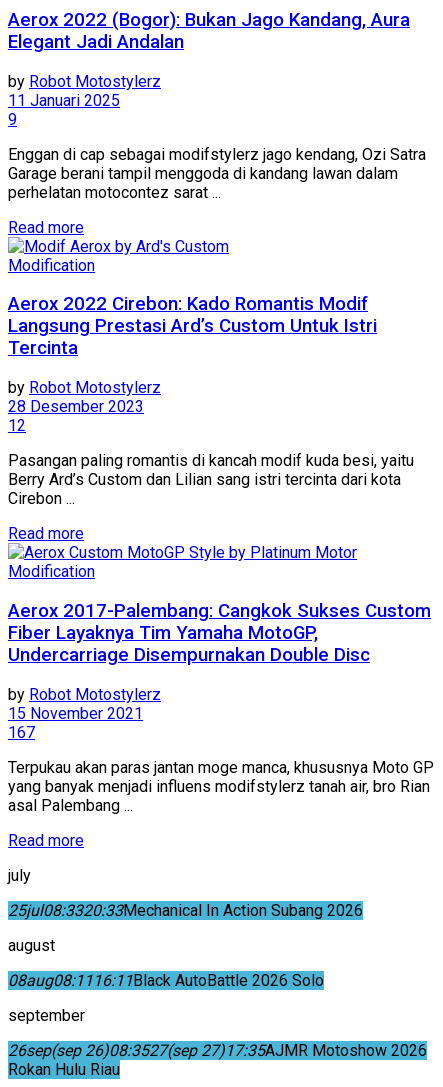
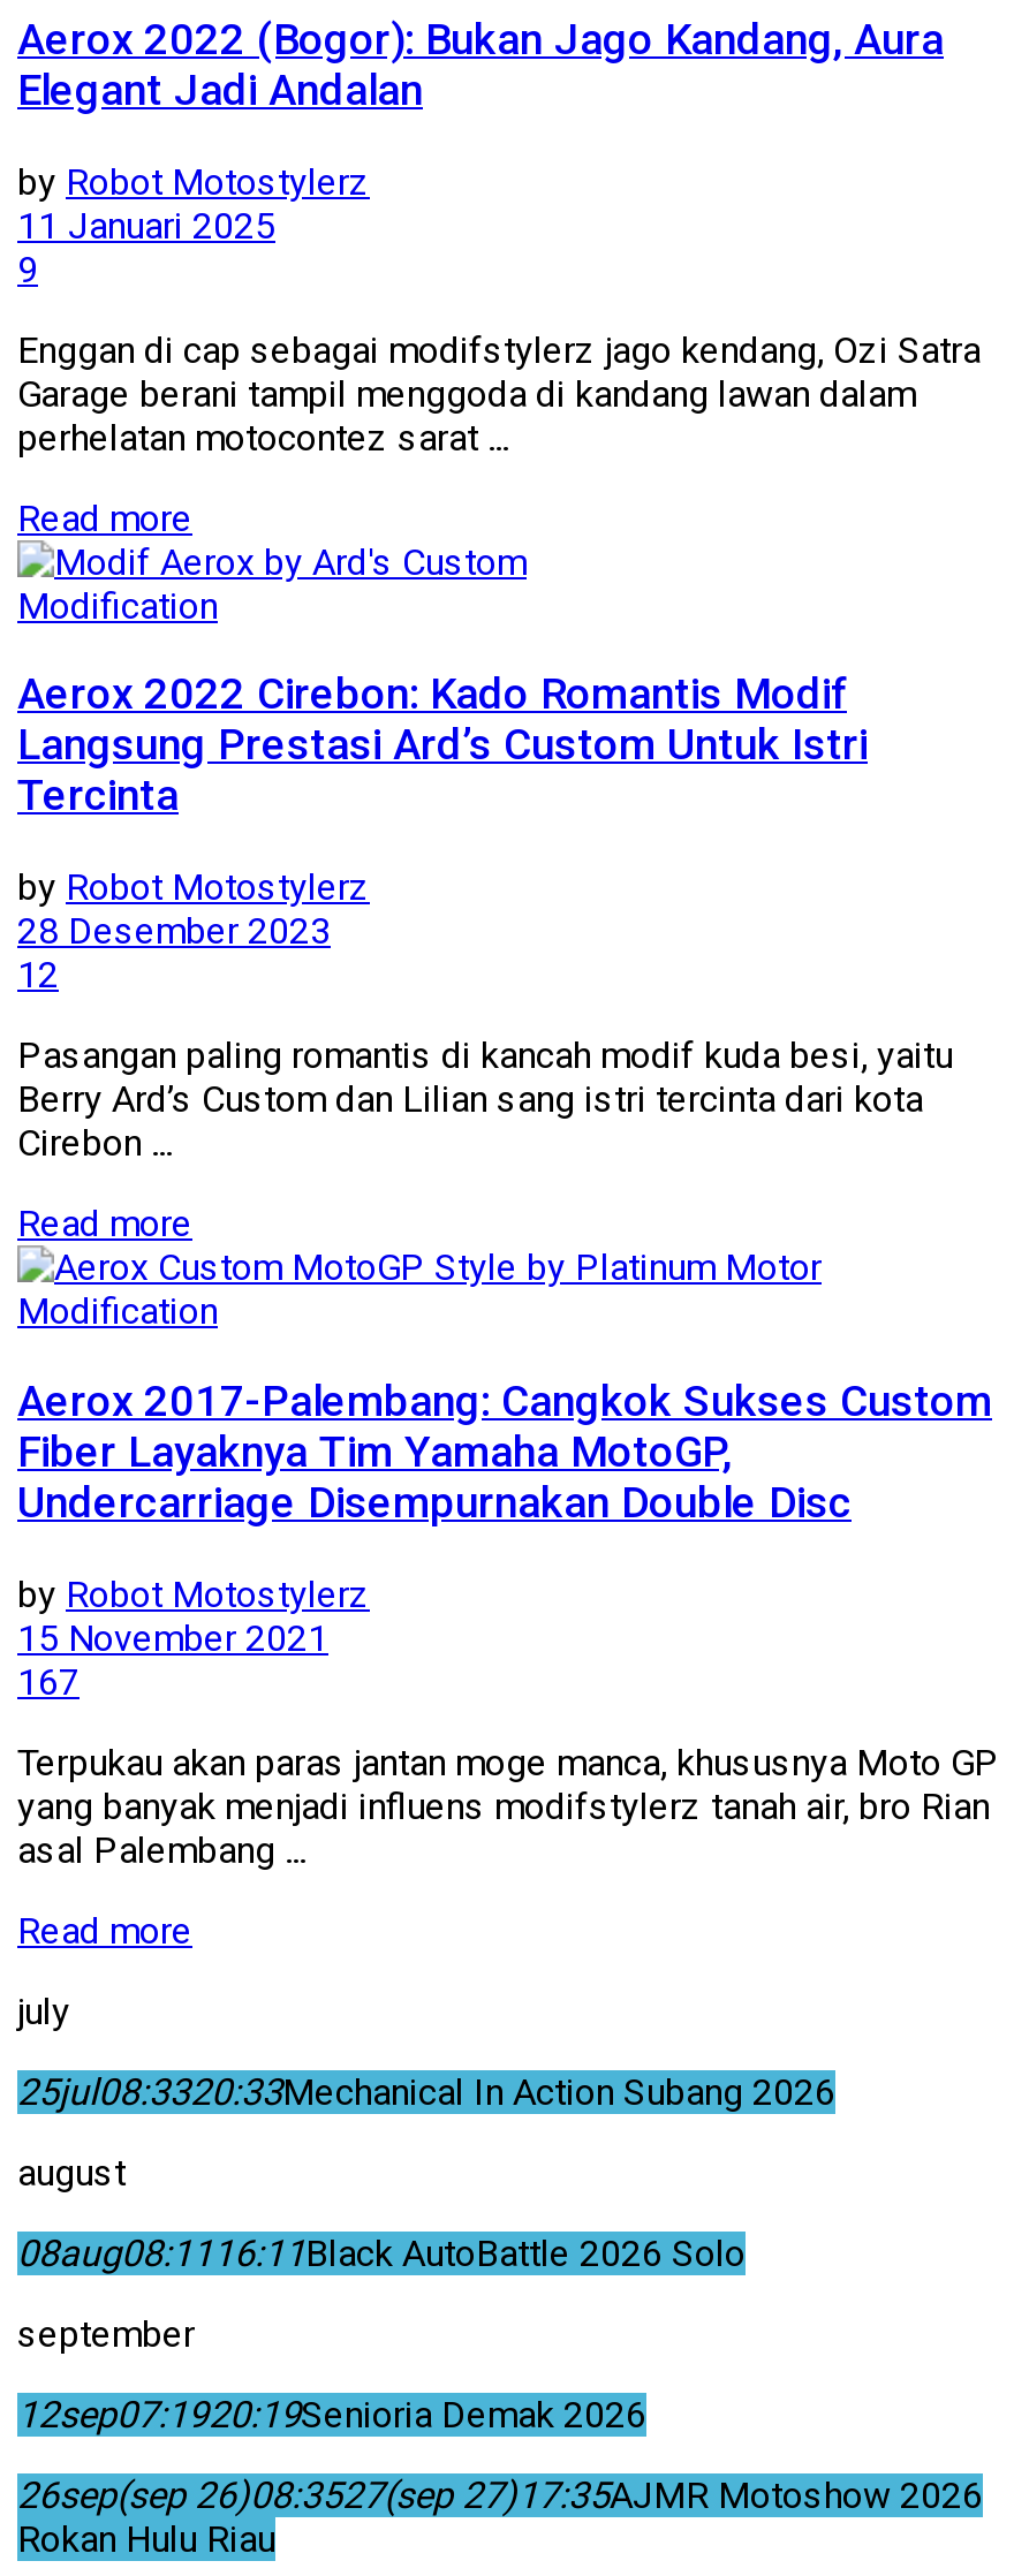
+ 12sep07:1920:19Senioria Demak 2026
